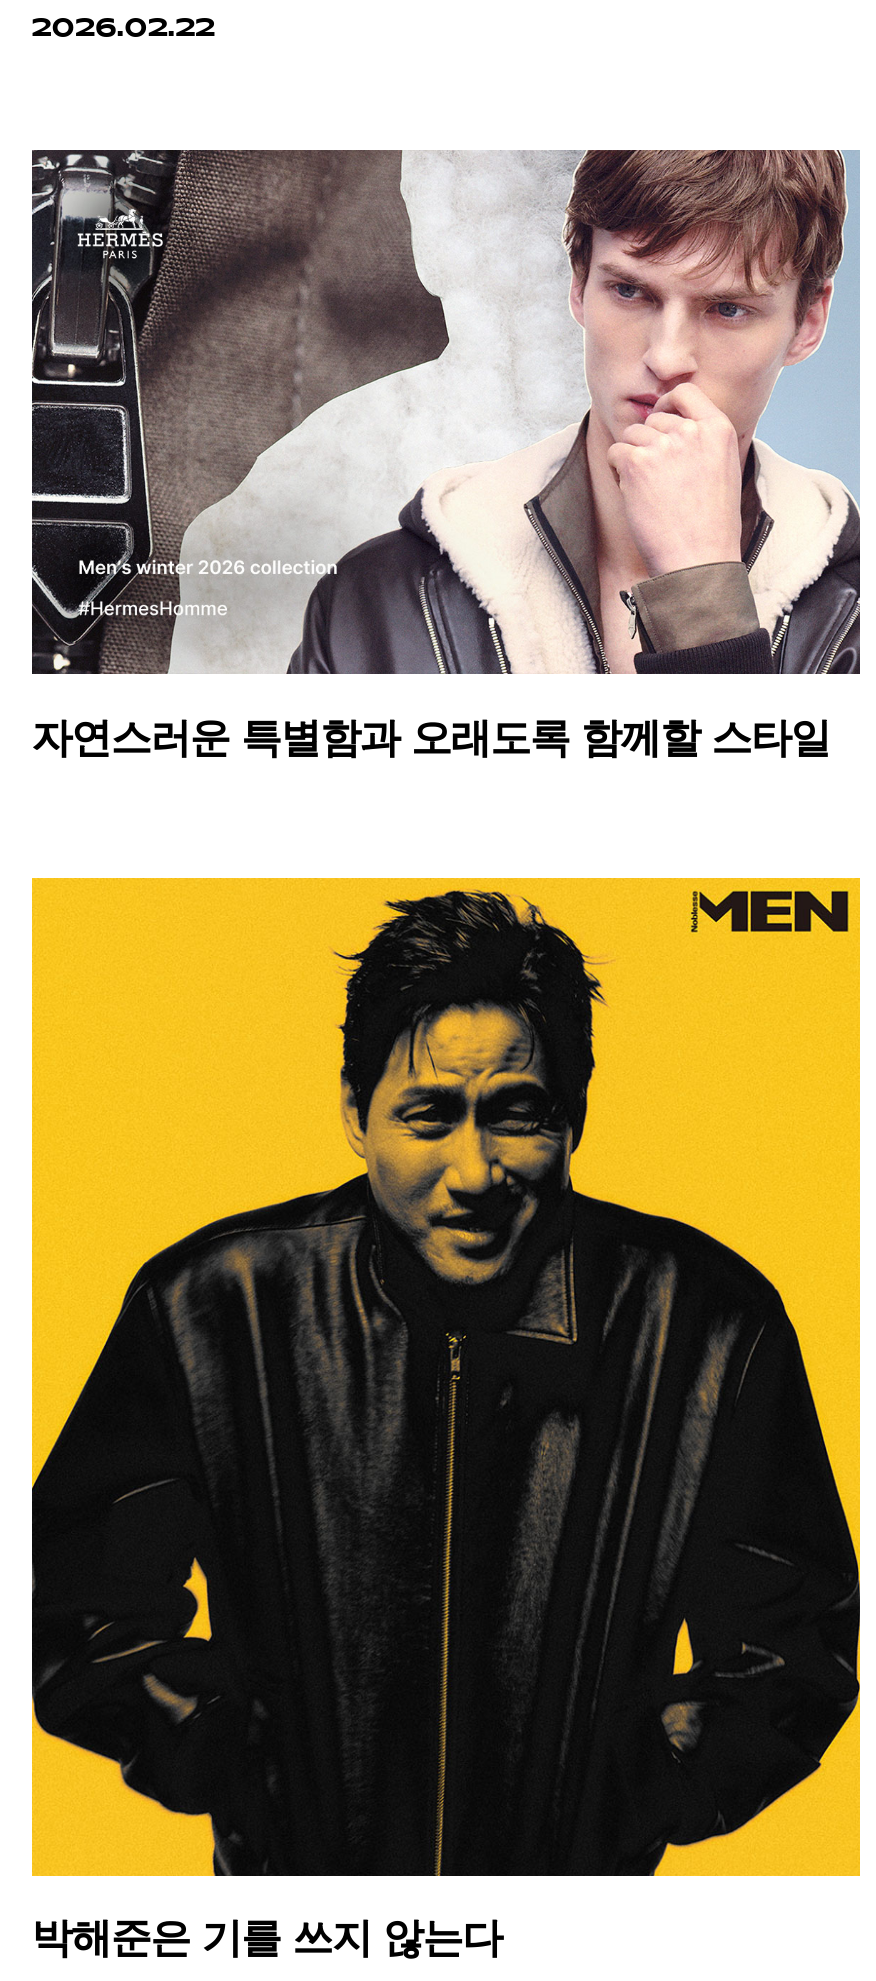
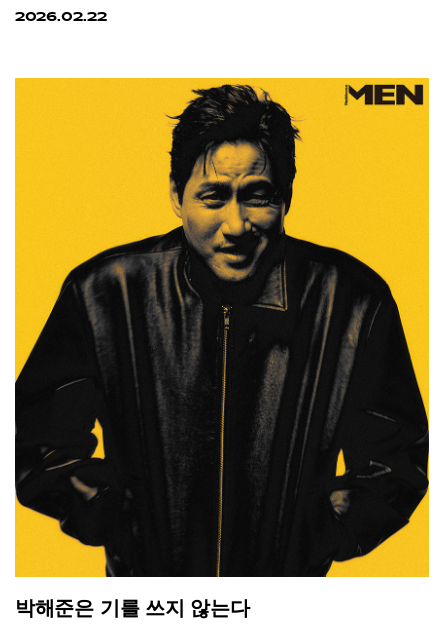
- [image]
- 자연스러운 특별함과 오래도록 함께할 스타일
